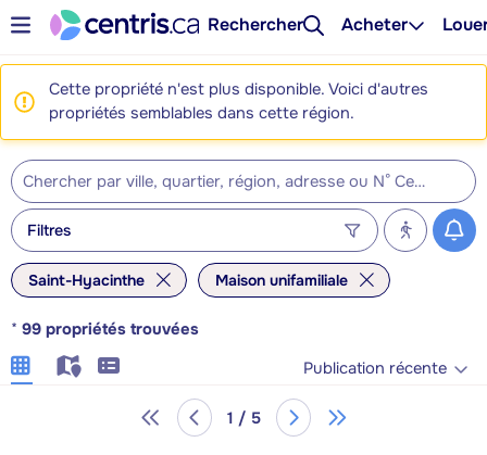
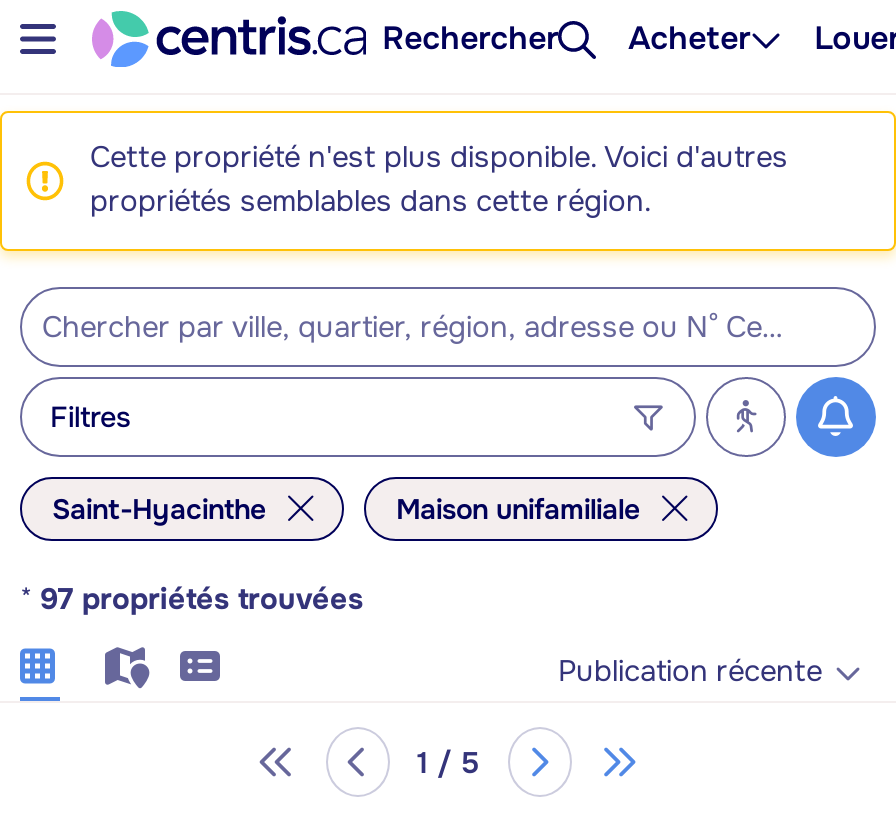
- * 99 propriétés trouvées
+ * 97 propriétés trouvées
